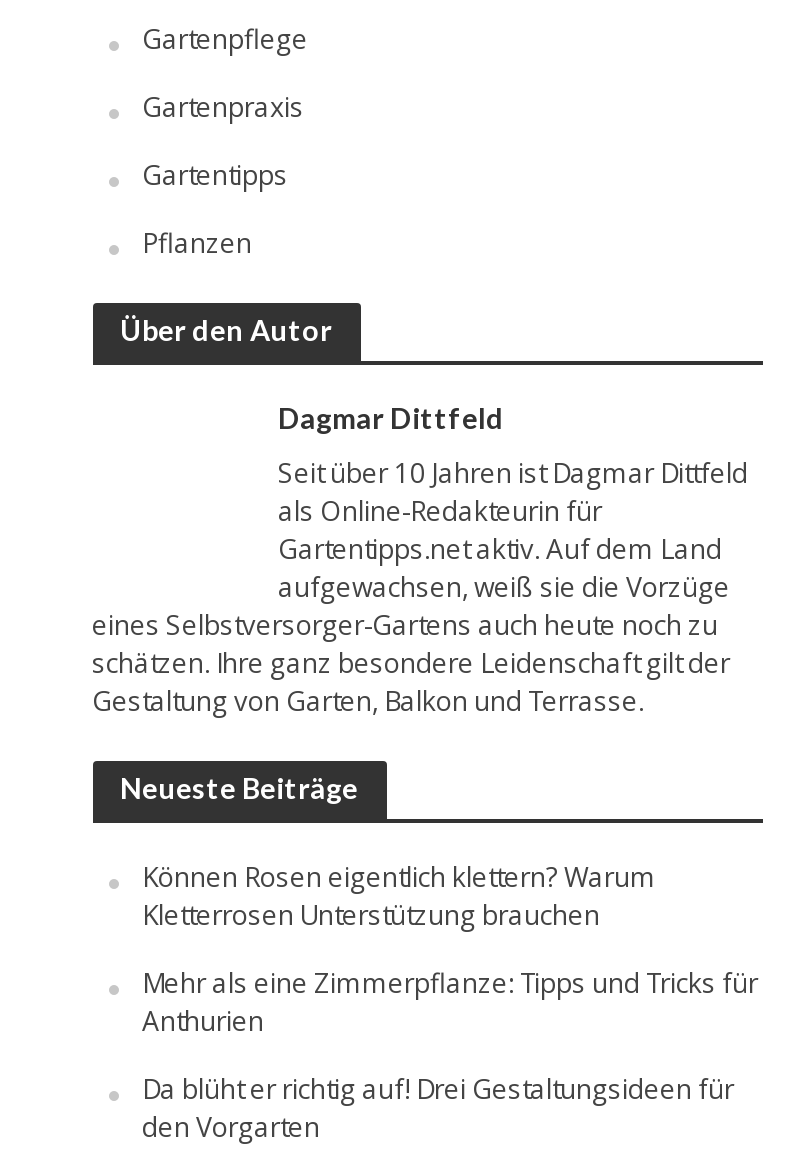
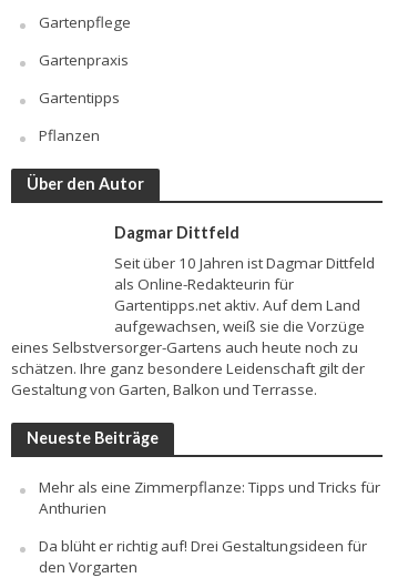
- Können Rosen eigentlich klettern? Warum
- Kletterrosen Unterstützung brauchen
